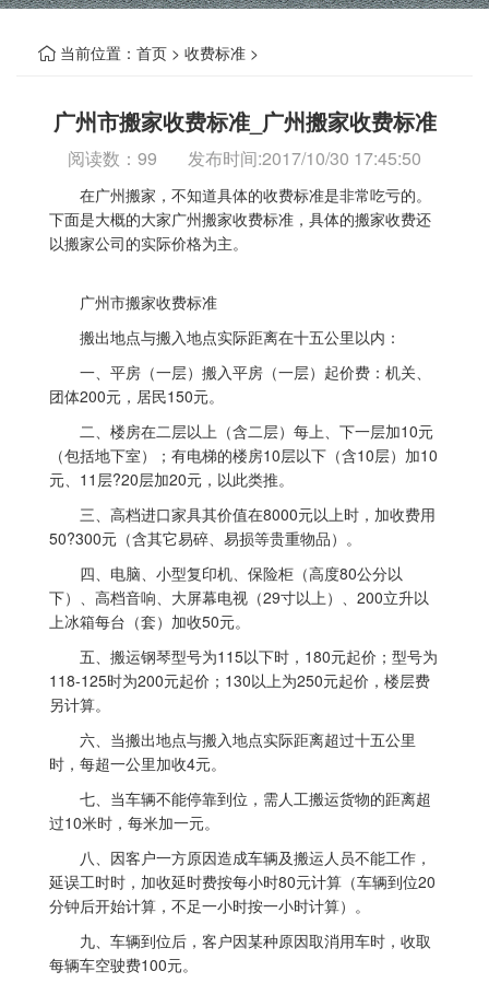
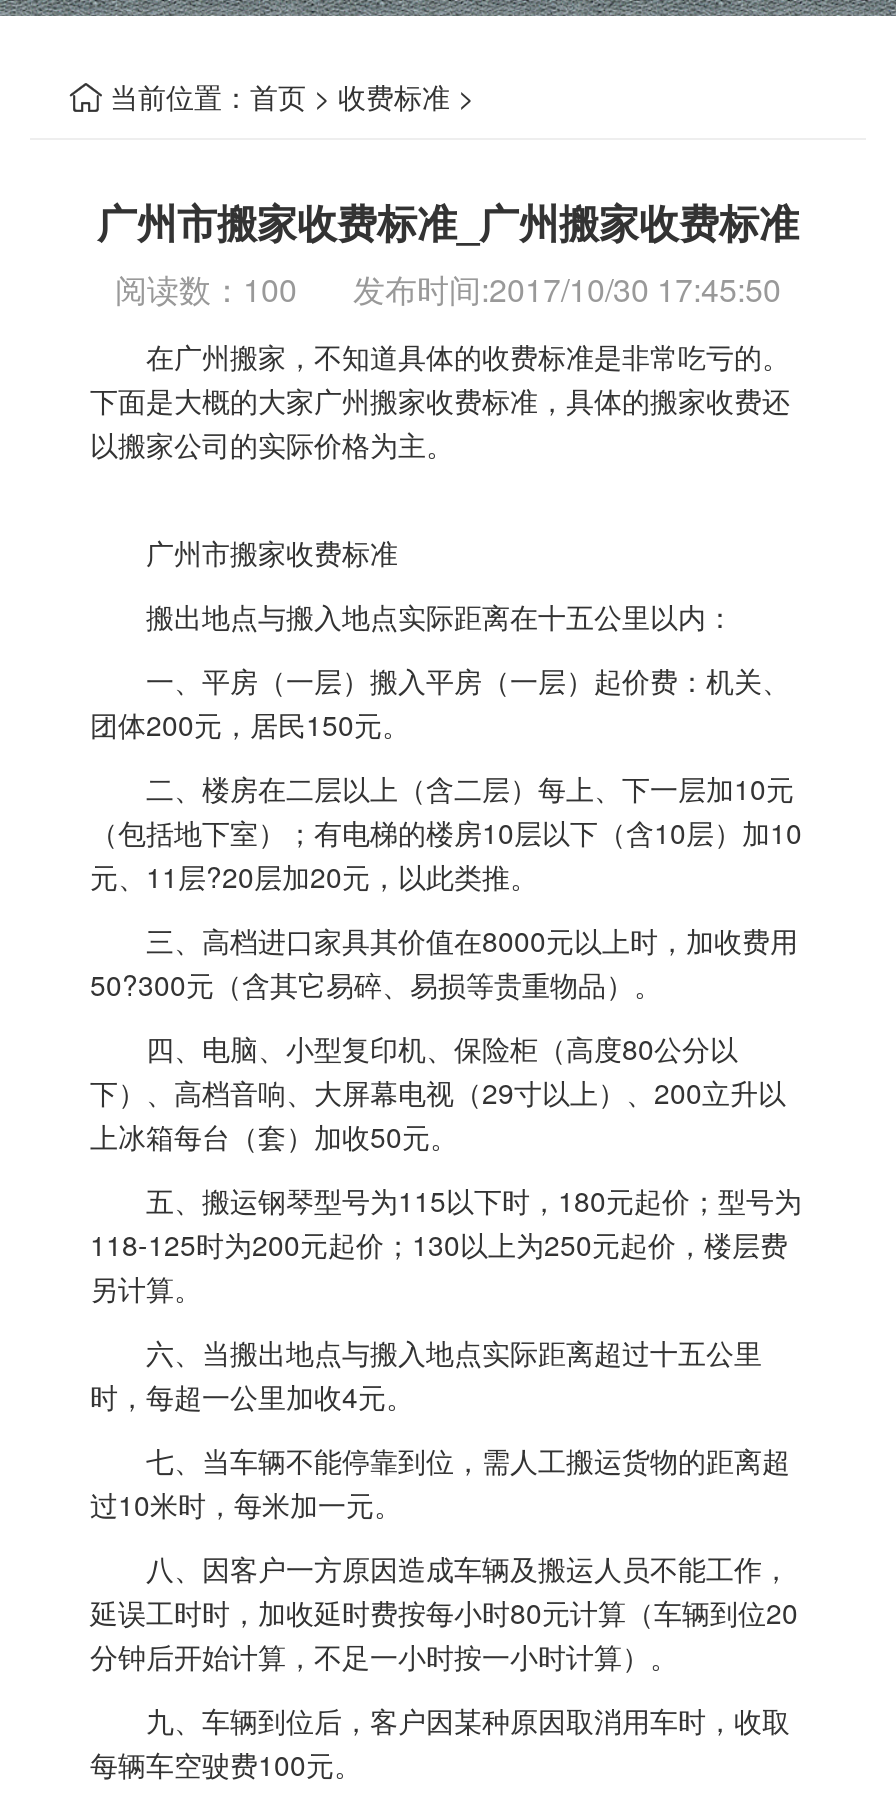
- 阅读数：99 发布时间:2017/10/30 17:45:50
+ 阅读数：100 发布时间:2017/10/30 17:45:50
